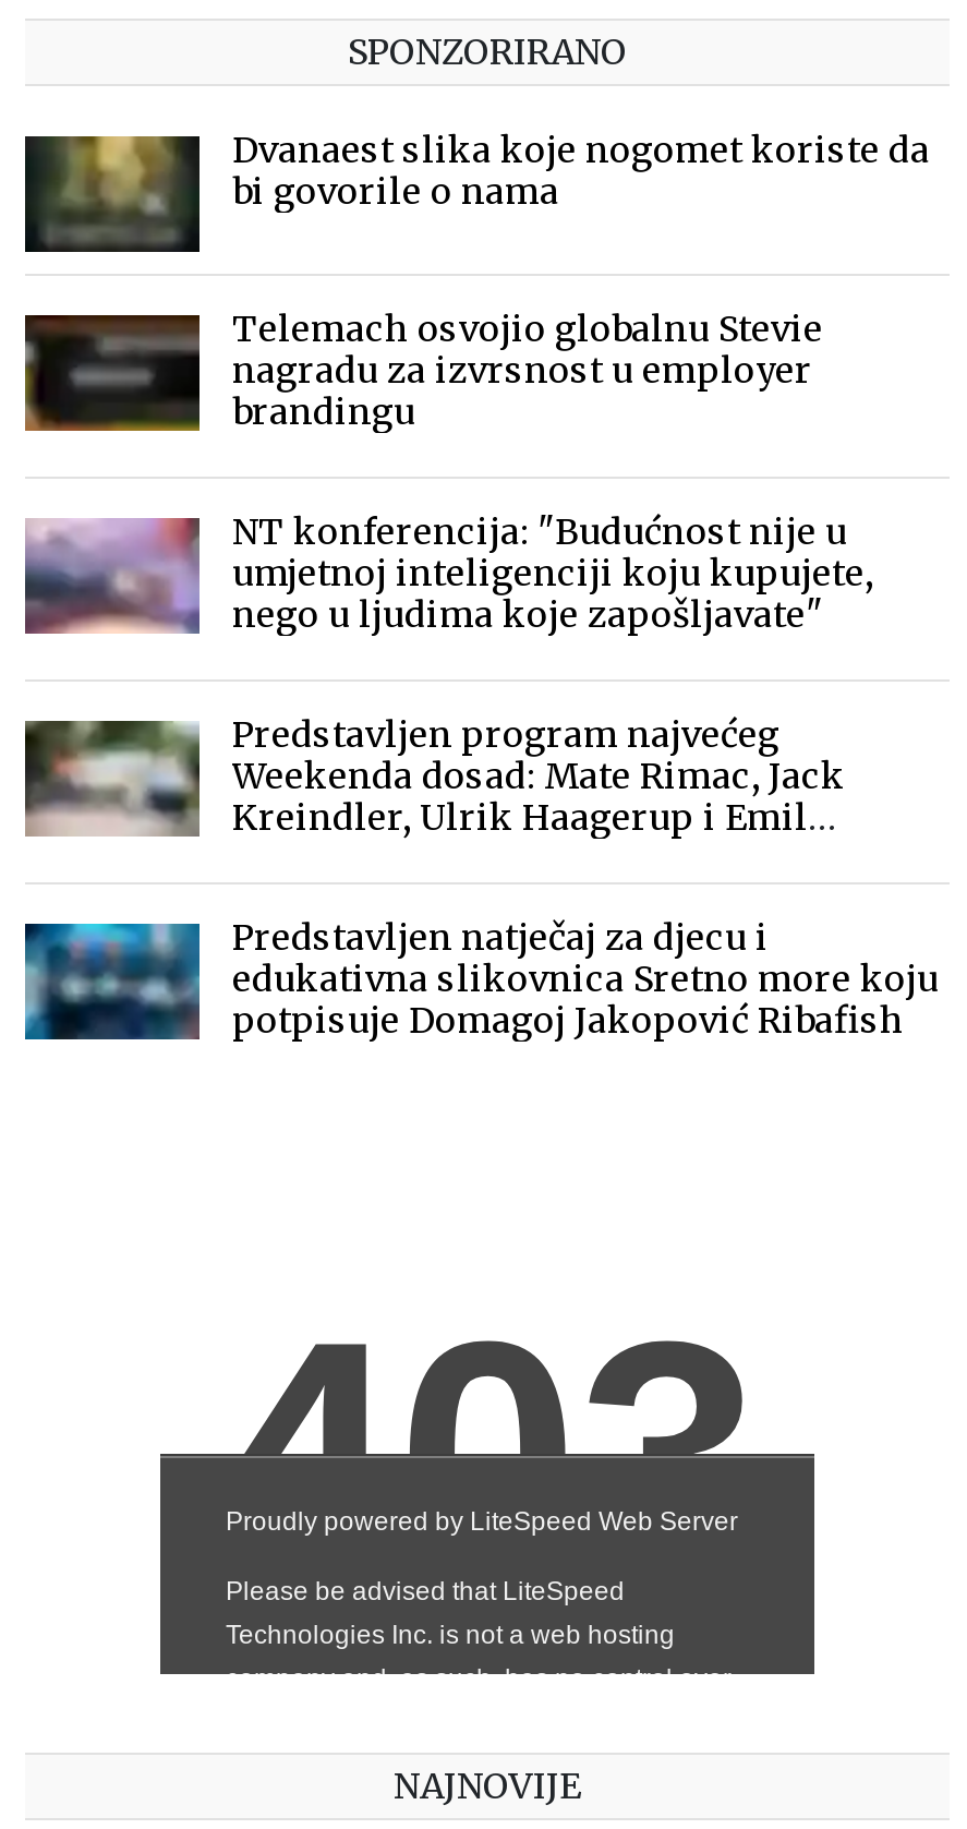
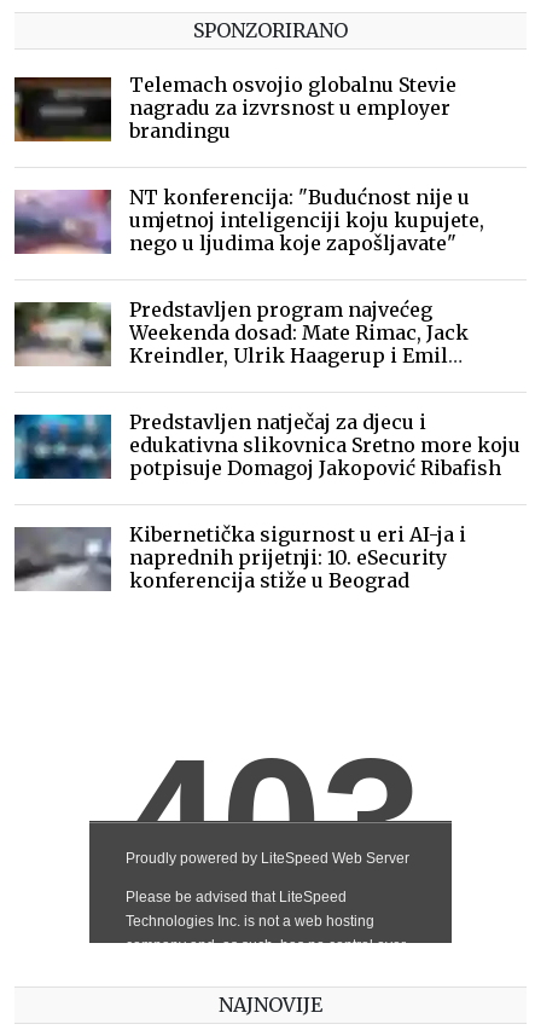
- [image]
- Dvanaest slika koje nogomet koriste da
- bi govorile o nama

moved up: [image] | Telemach osvojio globalnu Stevie | nagradu za izvrsnost u employer | ... | Predstavljen natječaj za djecu i | potpisuje Domagoj Jakopović Ribafish

+ [image]
+ Kibernetička sigurnost u eri AI-ja i
+ naprednih prijetnji: 10. eSecurity
+ konferencija stiže u Beograd
